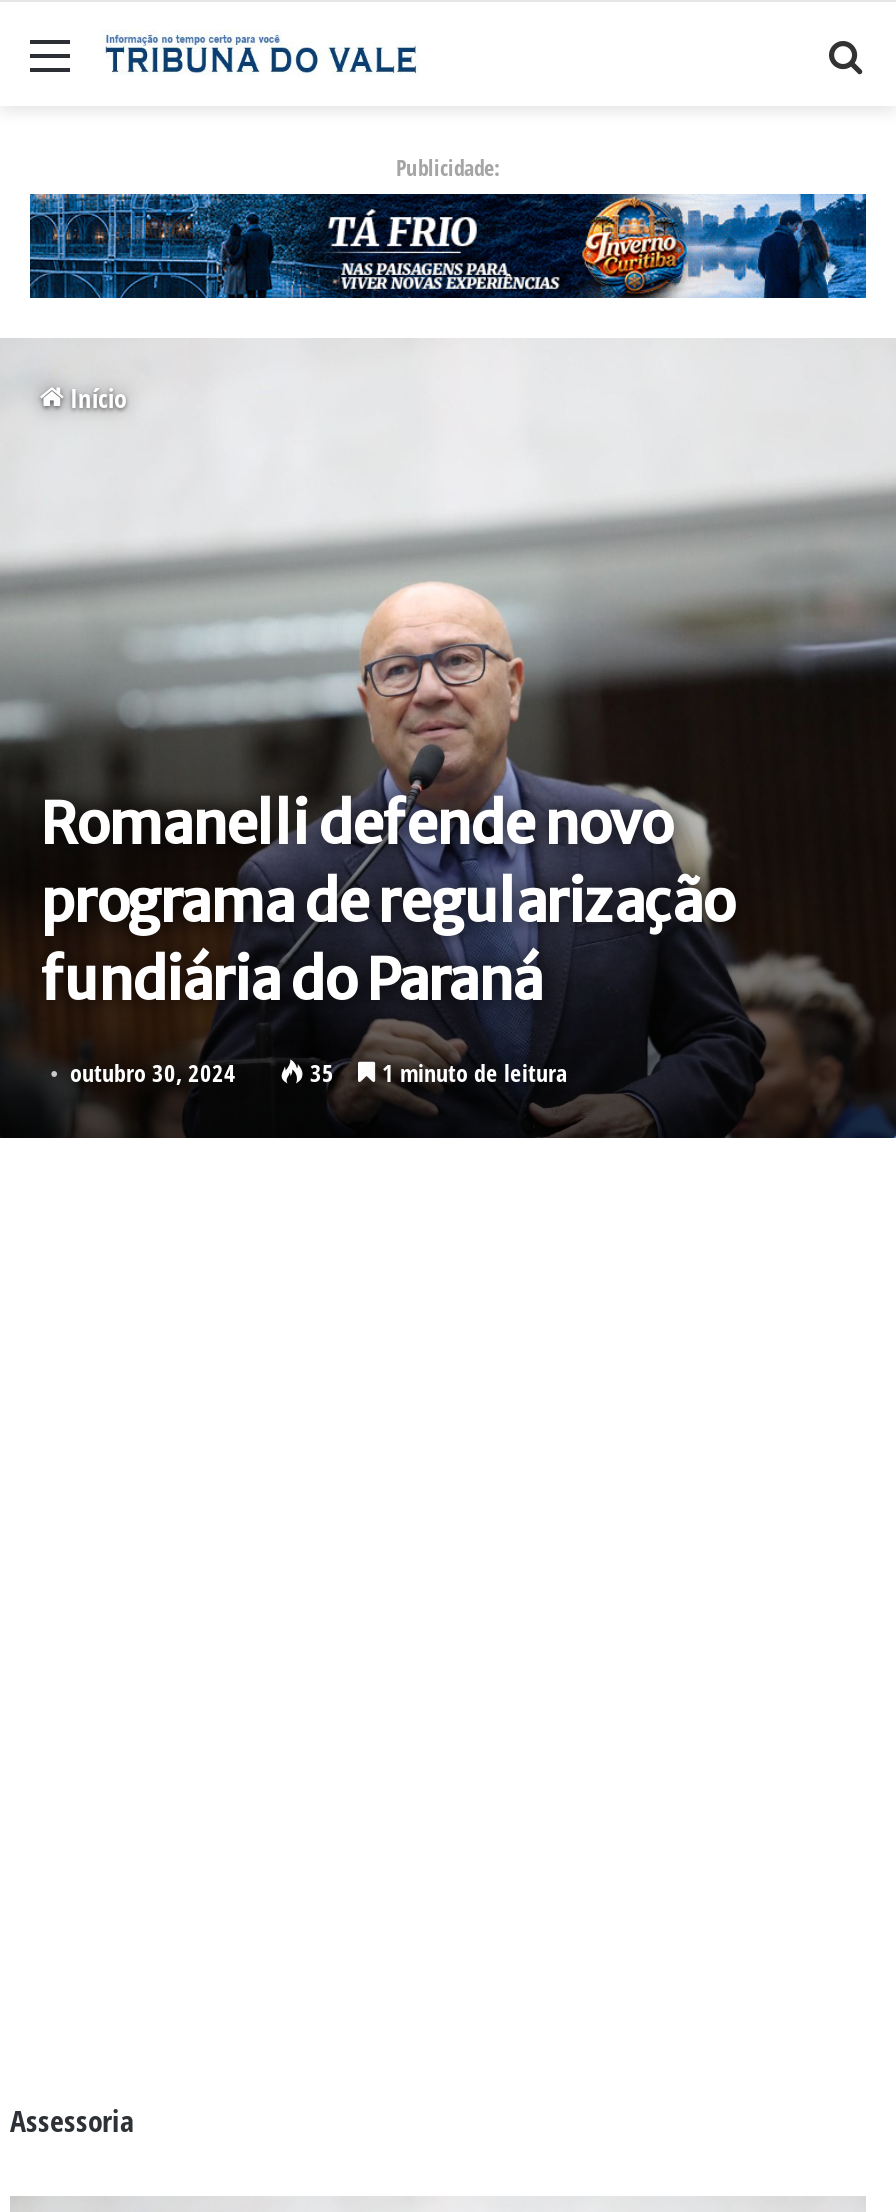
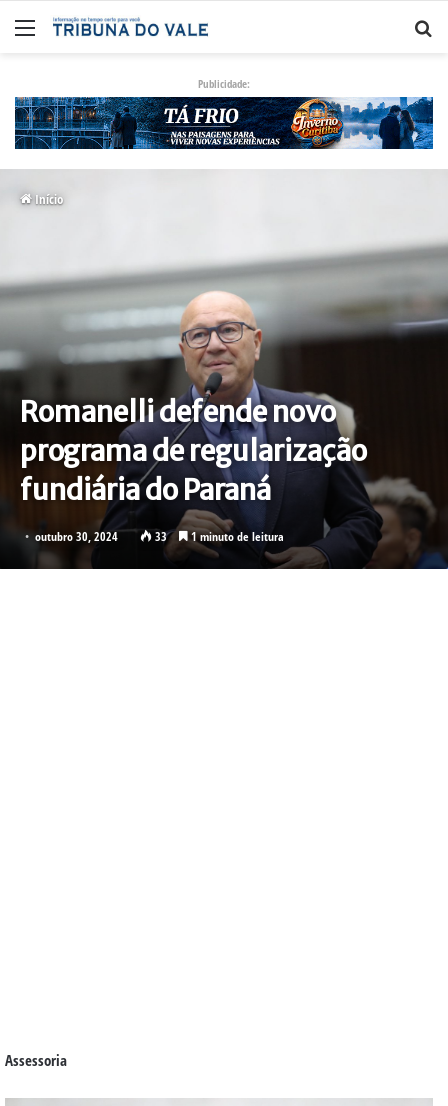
- outubro 30, 2024 35 1 minuto de leitura
+ outubro 30, 2024 33 1 minuto de leitura
